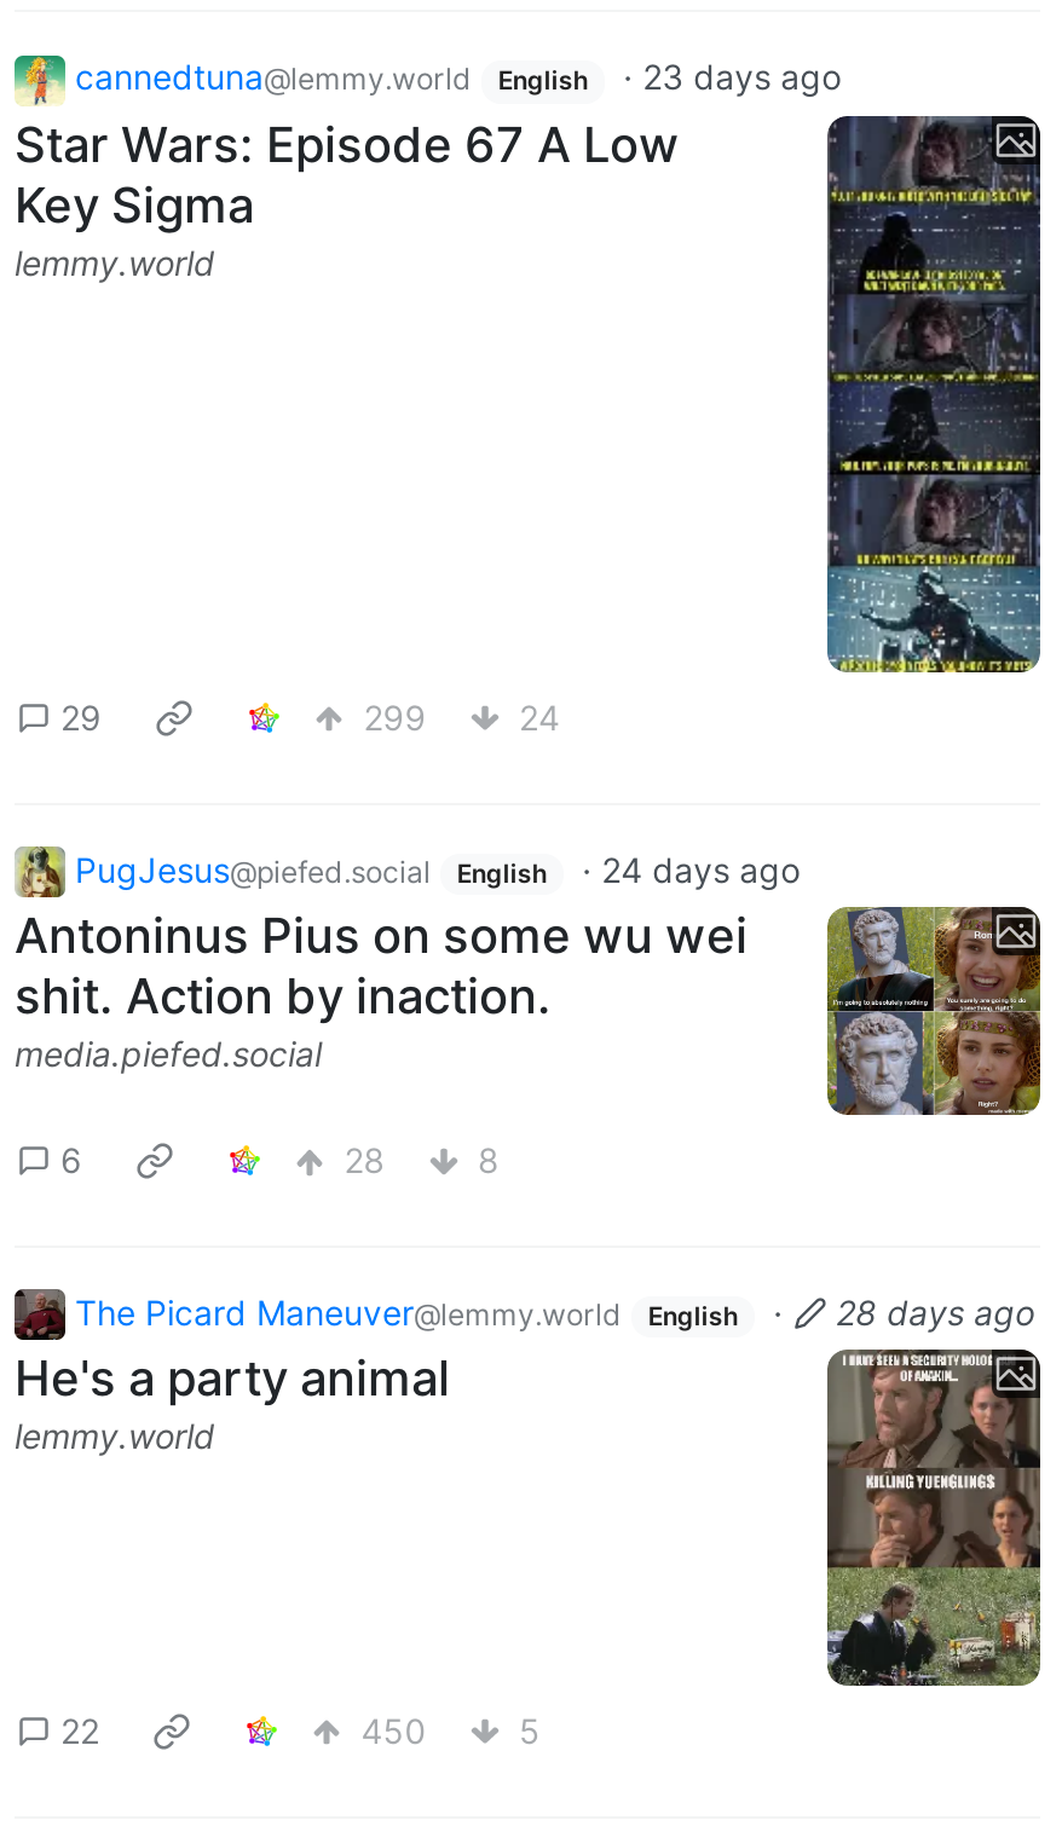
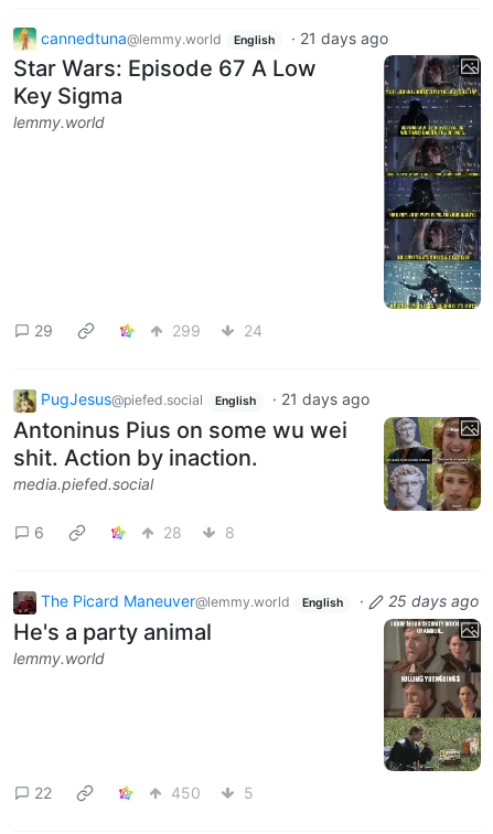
- cannedtuna@lemmy.world English · 23 days ago
+ cannedtuna@lemmy.world English · 21 days ago

- PugJesus@piefed.social English · 24 days ago
+ PugJesus@piefed.social English · 21 days ago

- 28 days ago
+ 25 days ago
